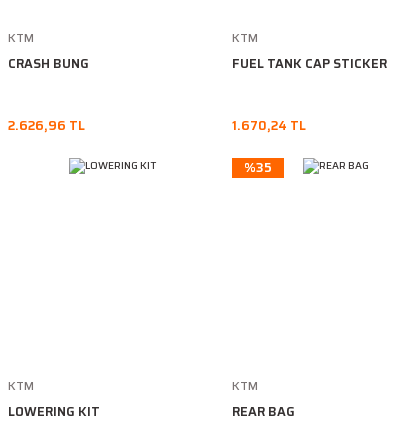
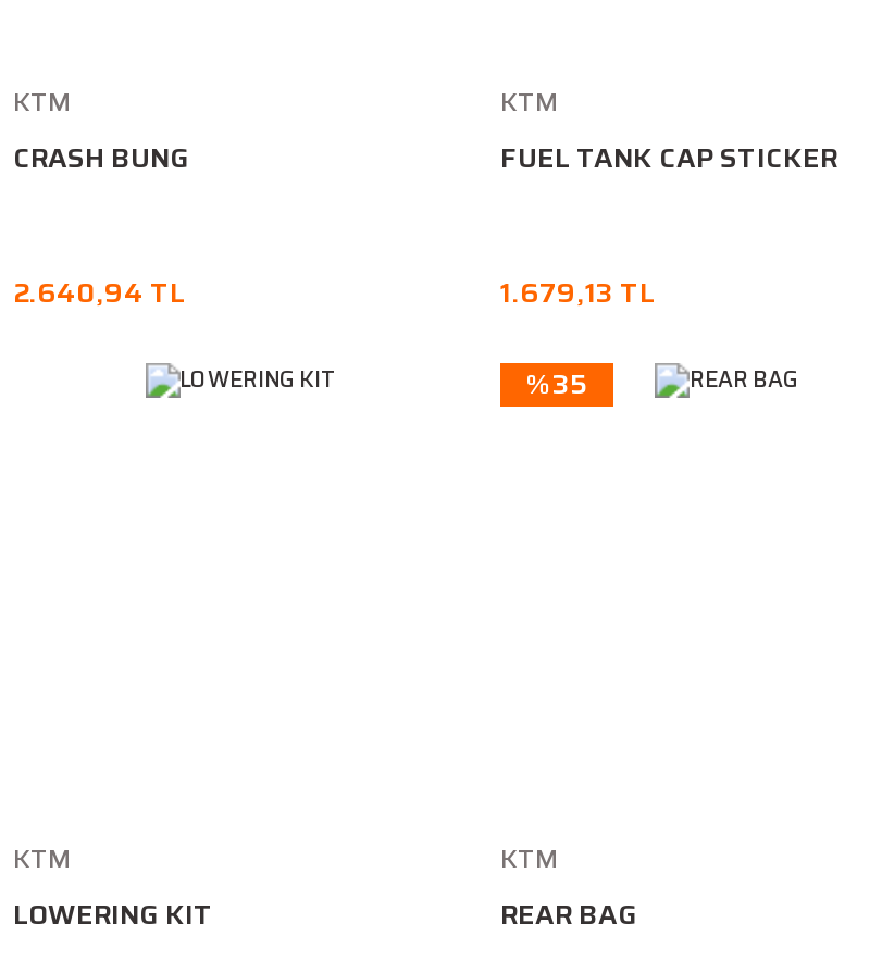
- 2.626,96 TL
+ 2.640,94 TL

- 1.670,24 TL
+ 1.679,13 TL
